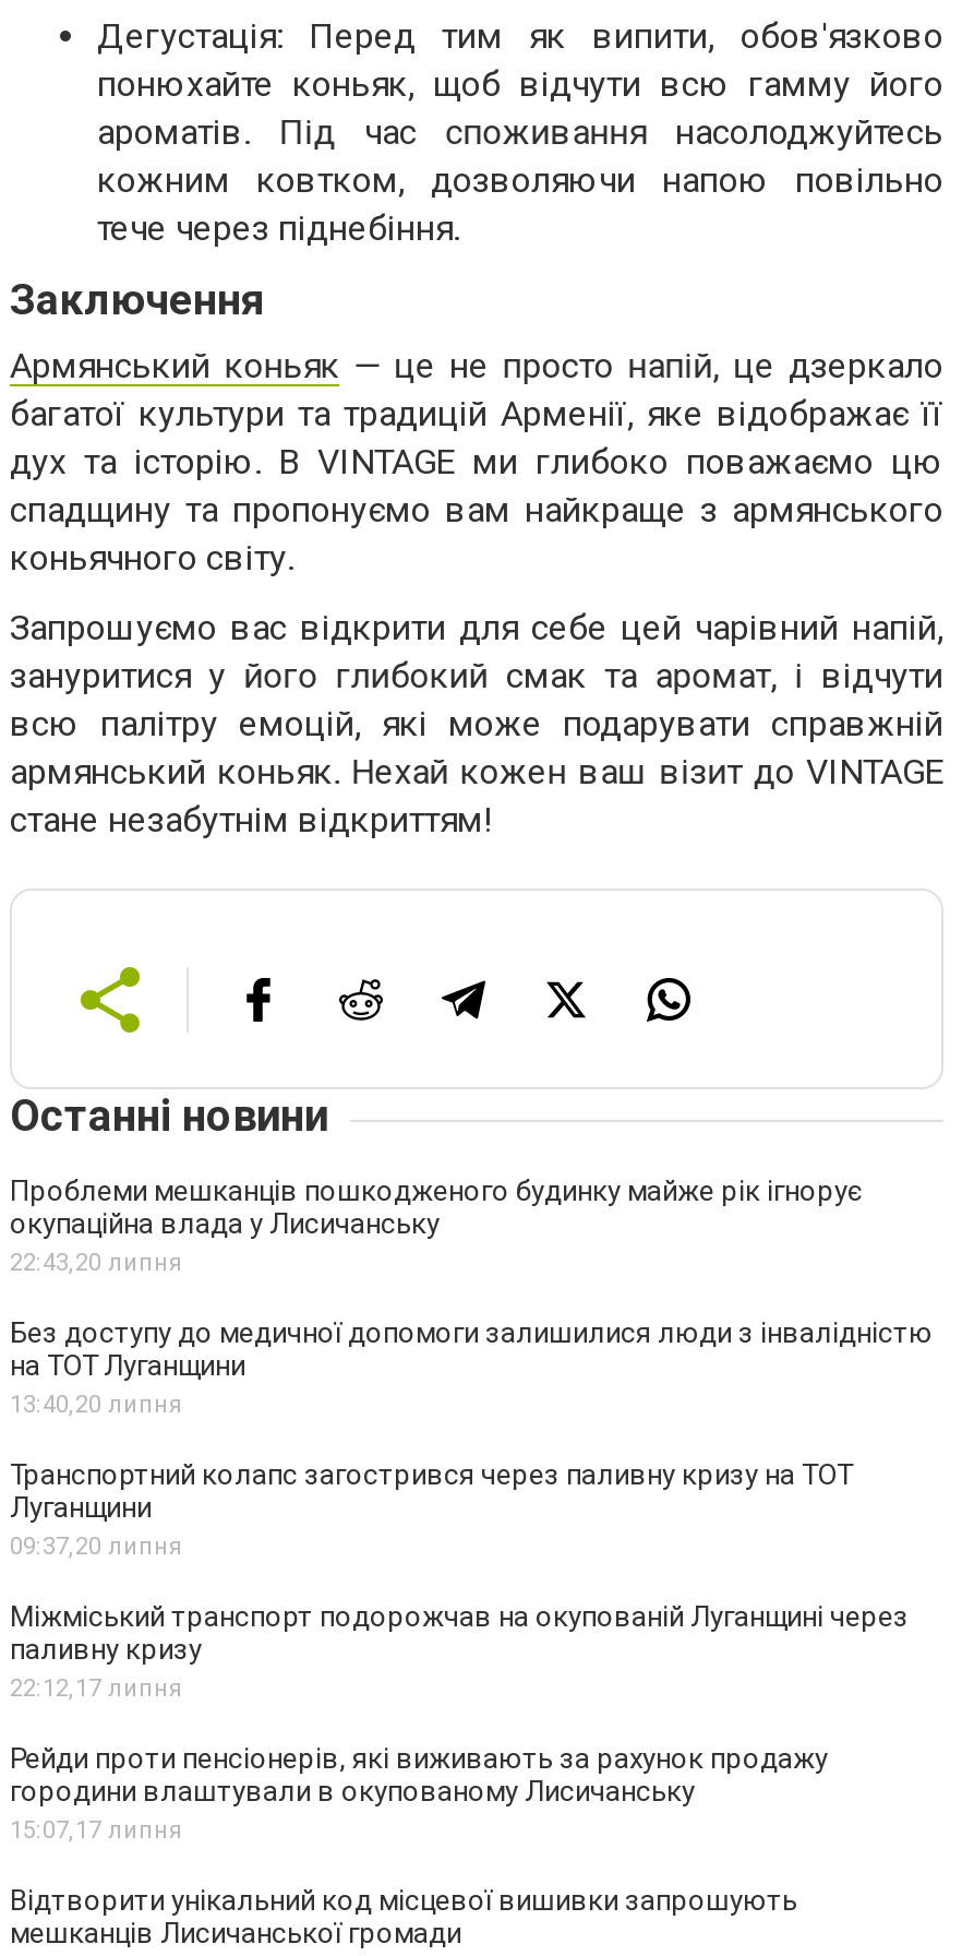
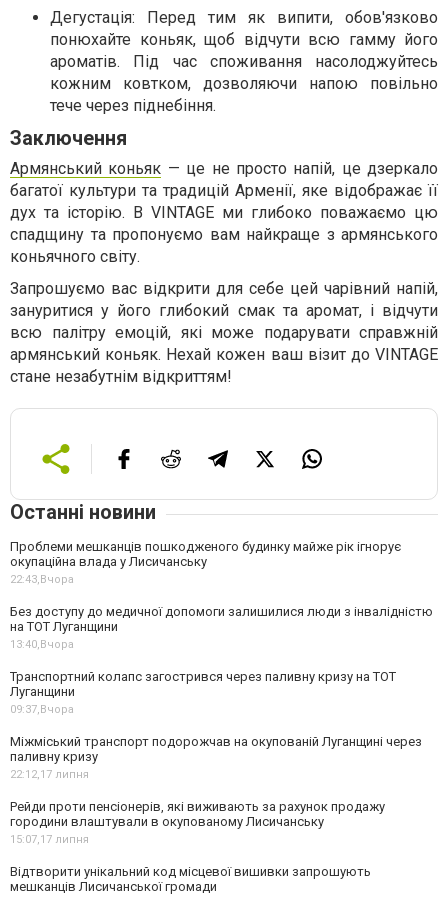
- 22:43,20 липня
+ 22:43,Вчора

- 13:40,20 липня
+ 13:40,Вчора

- 09:37,20 липня
+ 09:37,Вчора
